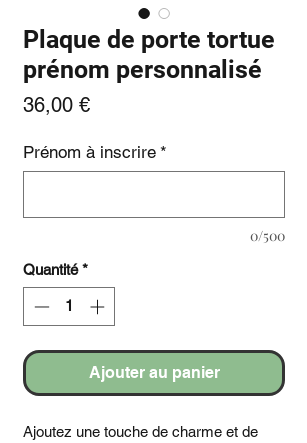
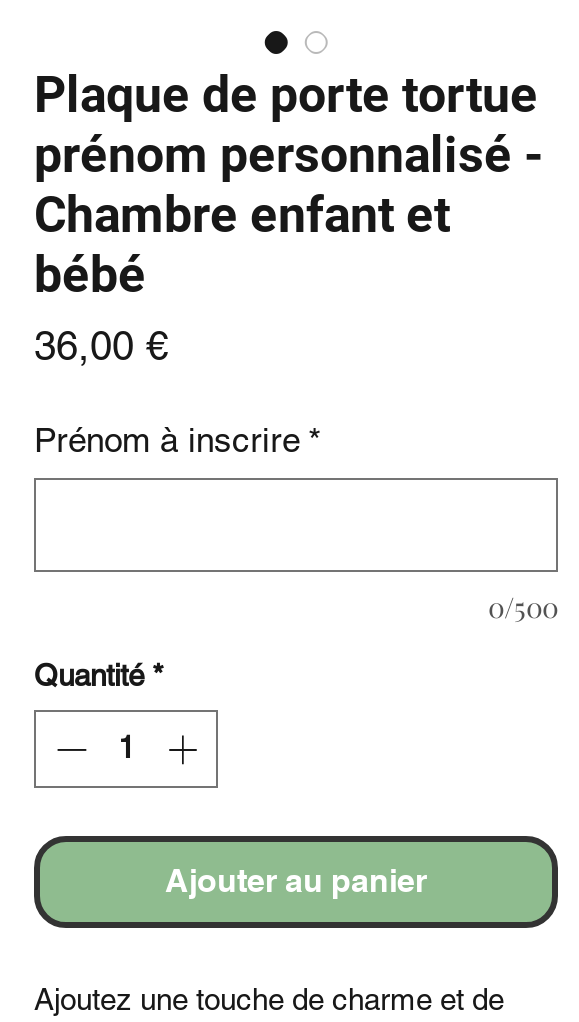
- prénom personnalisé
+ prénom personnalisé -
+ Chambre enfant et
+ bébé
